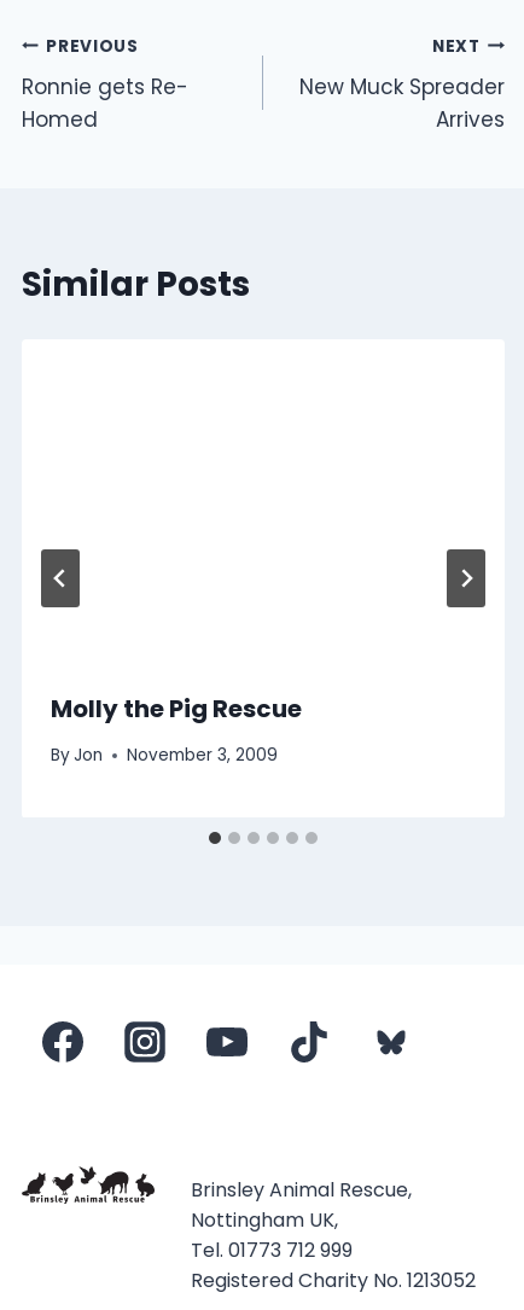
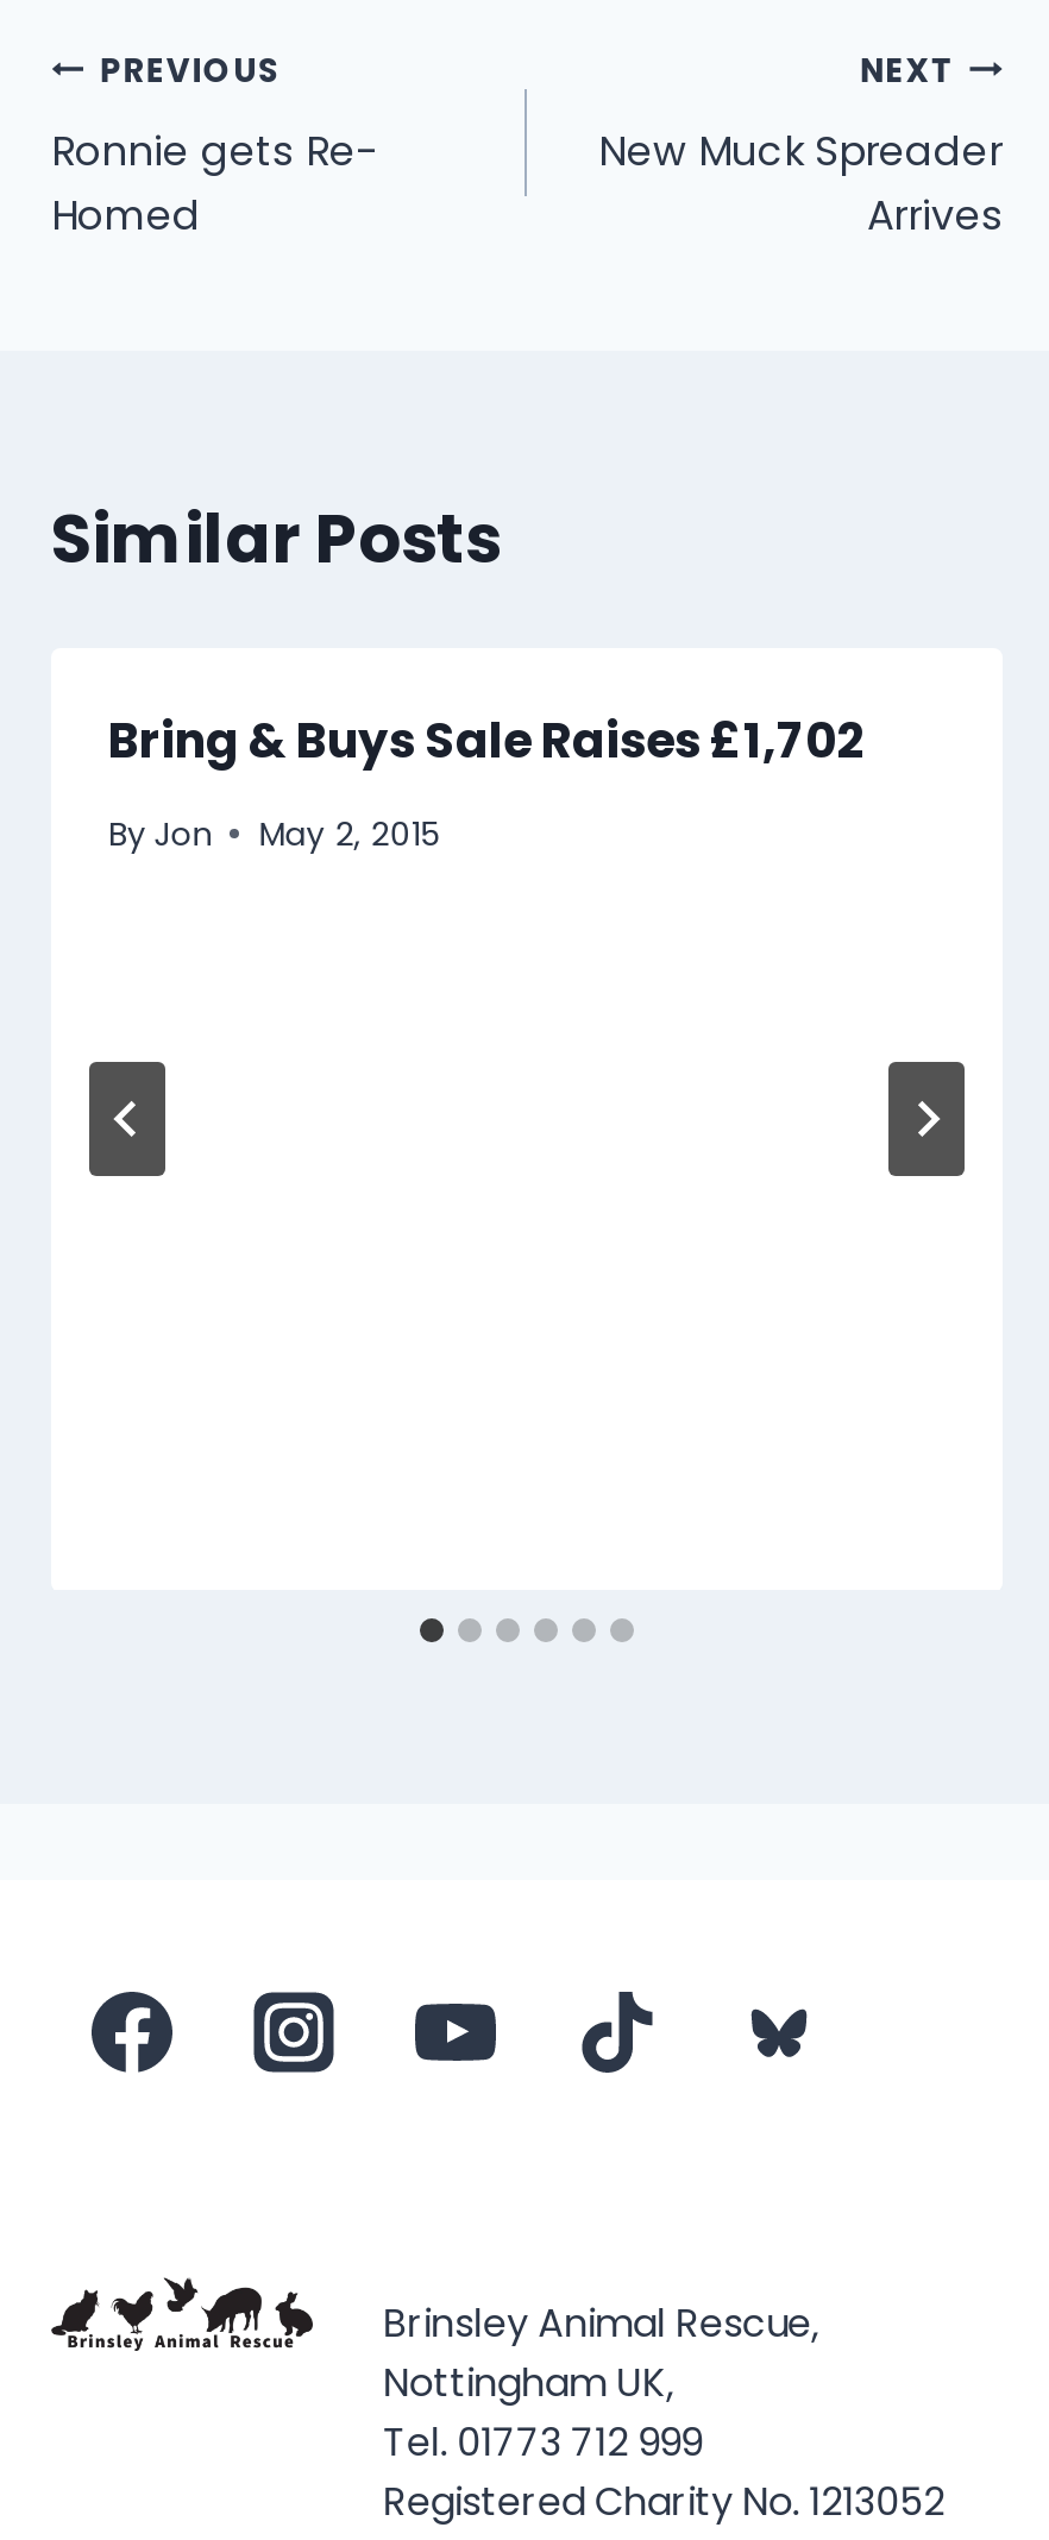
- Molly the Pig Rescue
+ Bring & Buys Sale Raises £1,702

- By Jon November 3, 2009
+ By Jon May 2, 2015

moved up: By Jon
